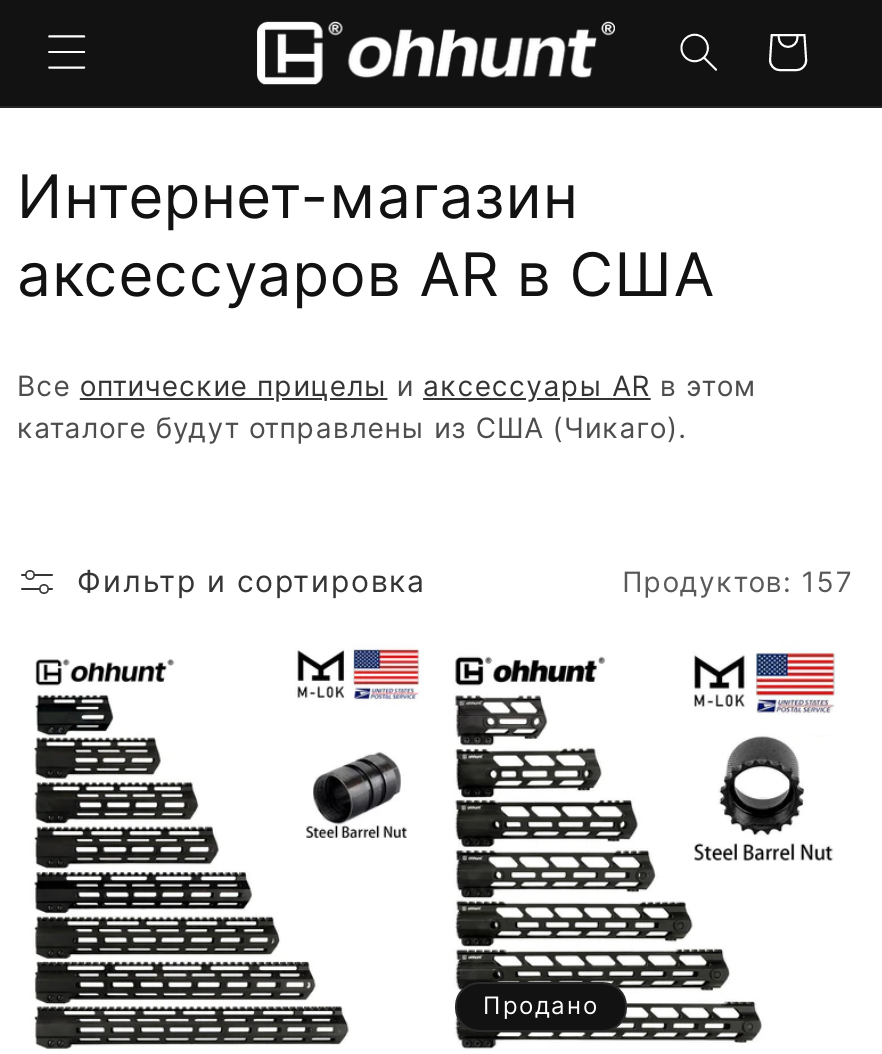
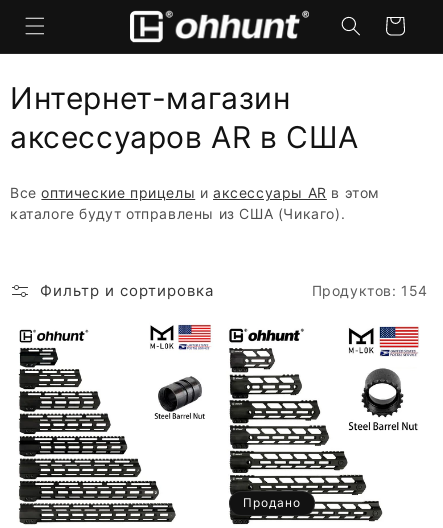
- Продуктов: 157
+ Продуктов: 154
